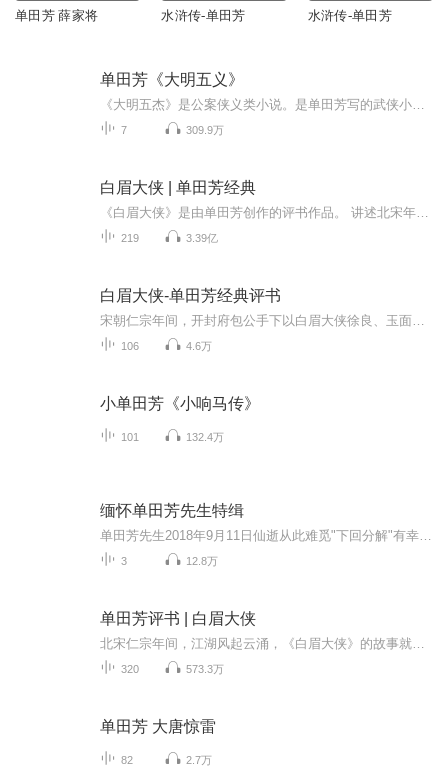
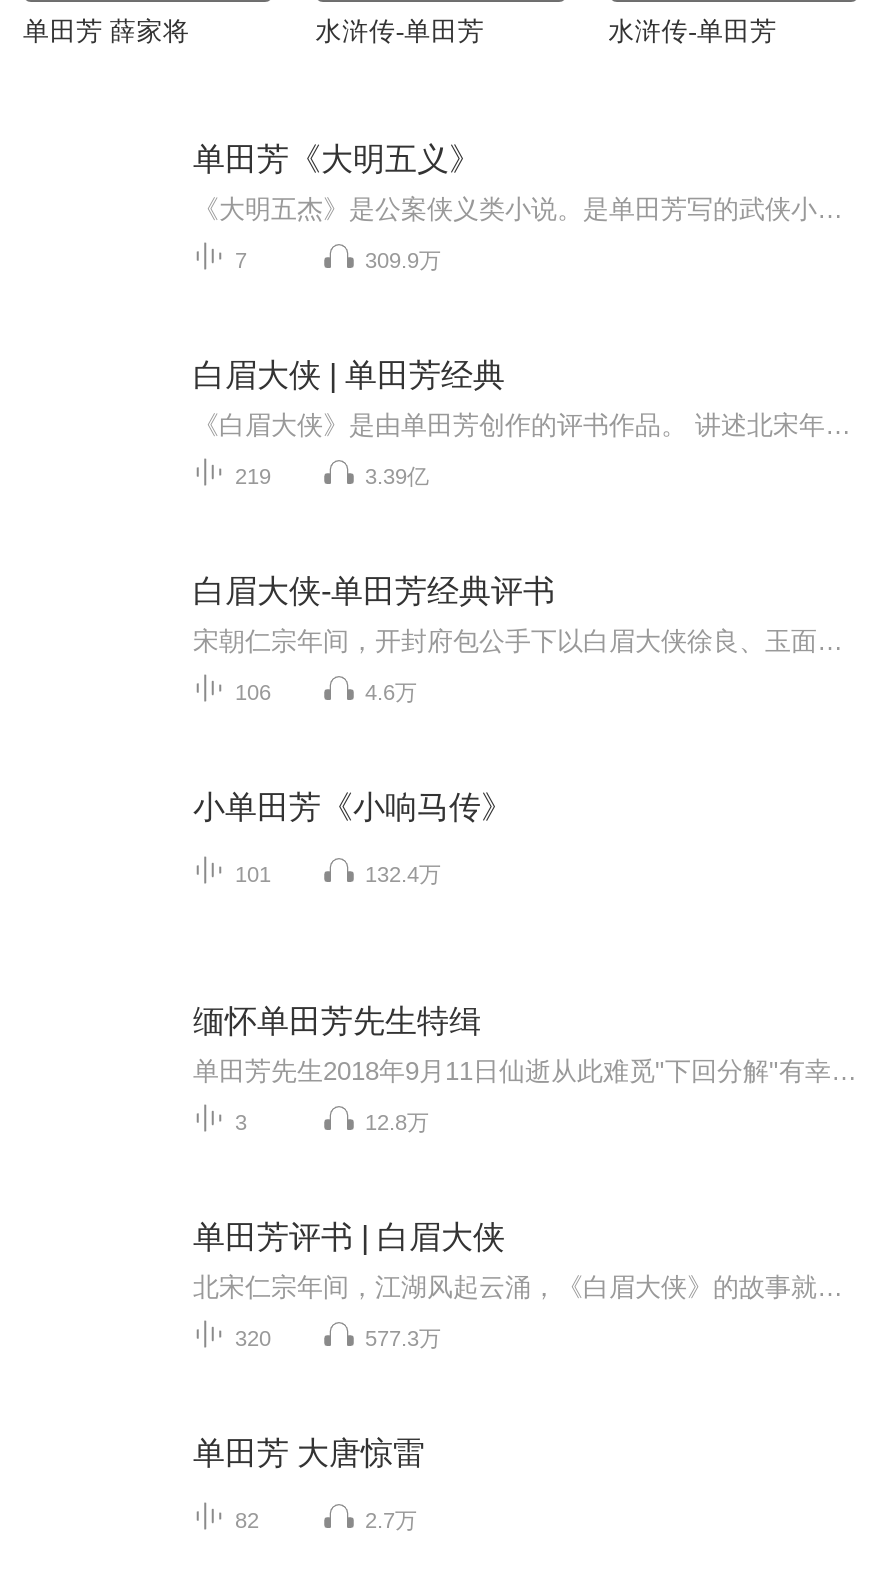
- 573.3万
+ 577.3万
